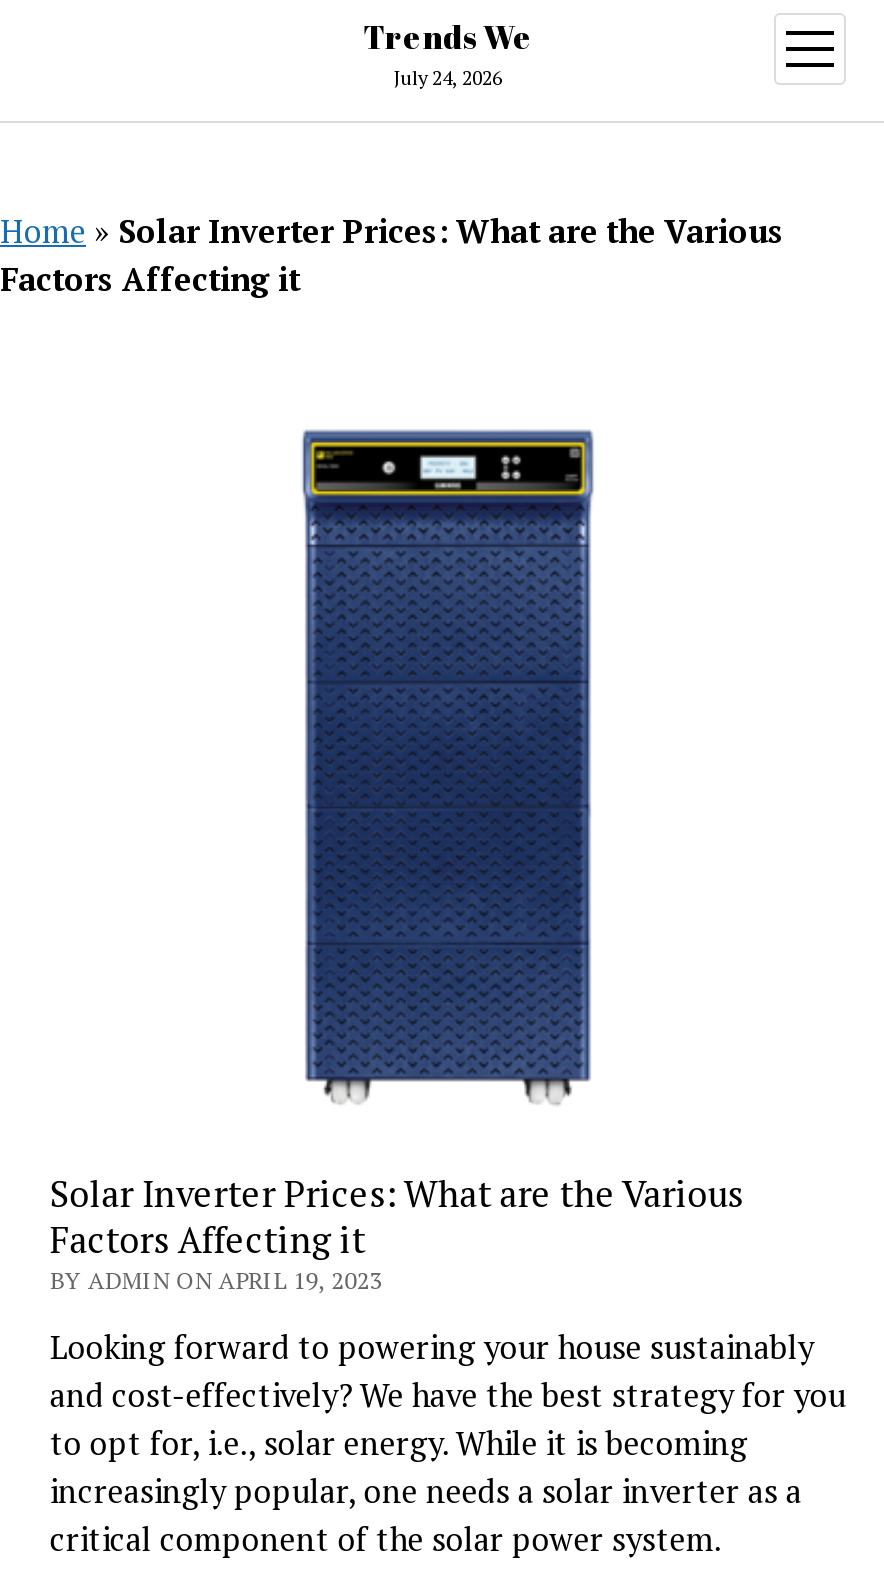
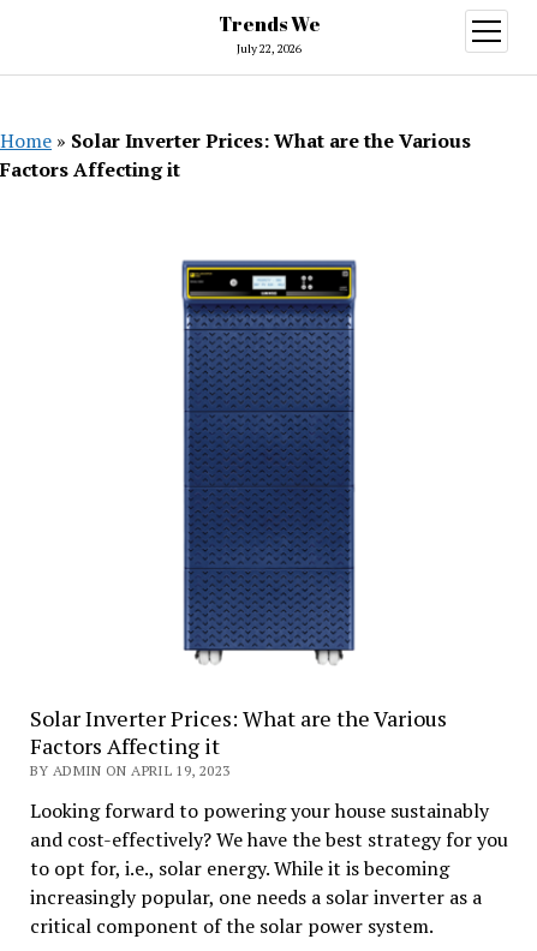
- July 24, 2026
+ July 22, 2026
